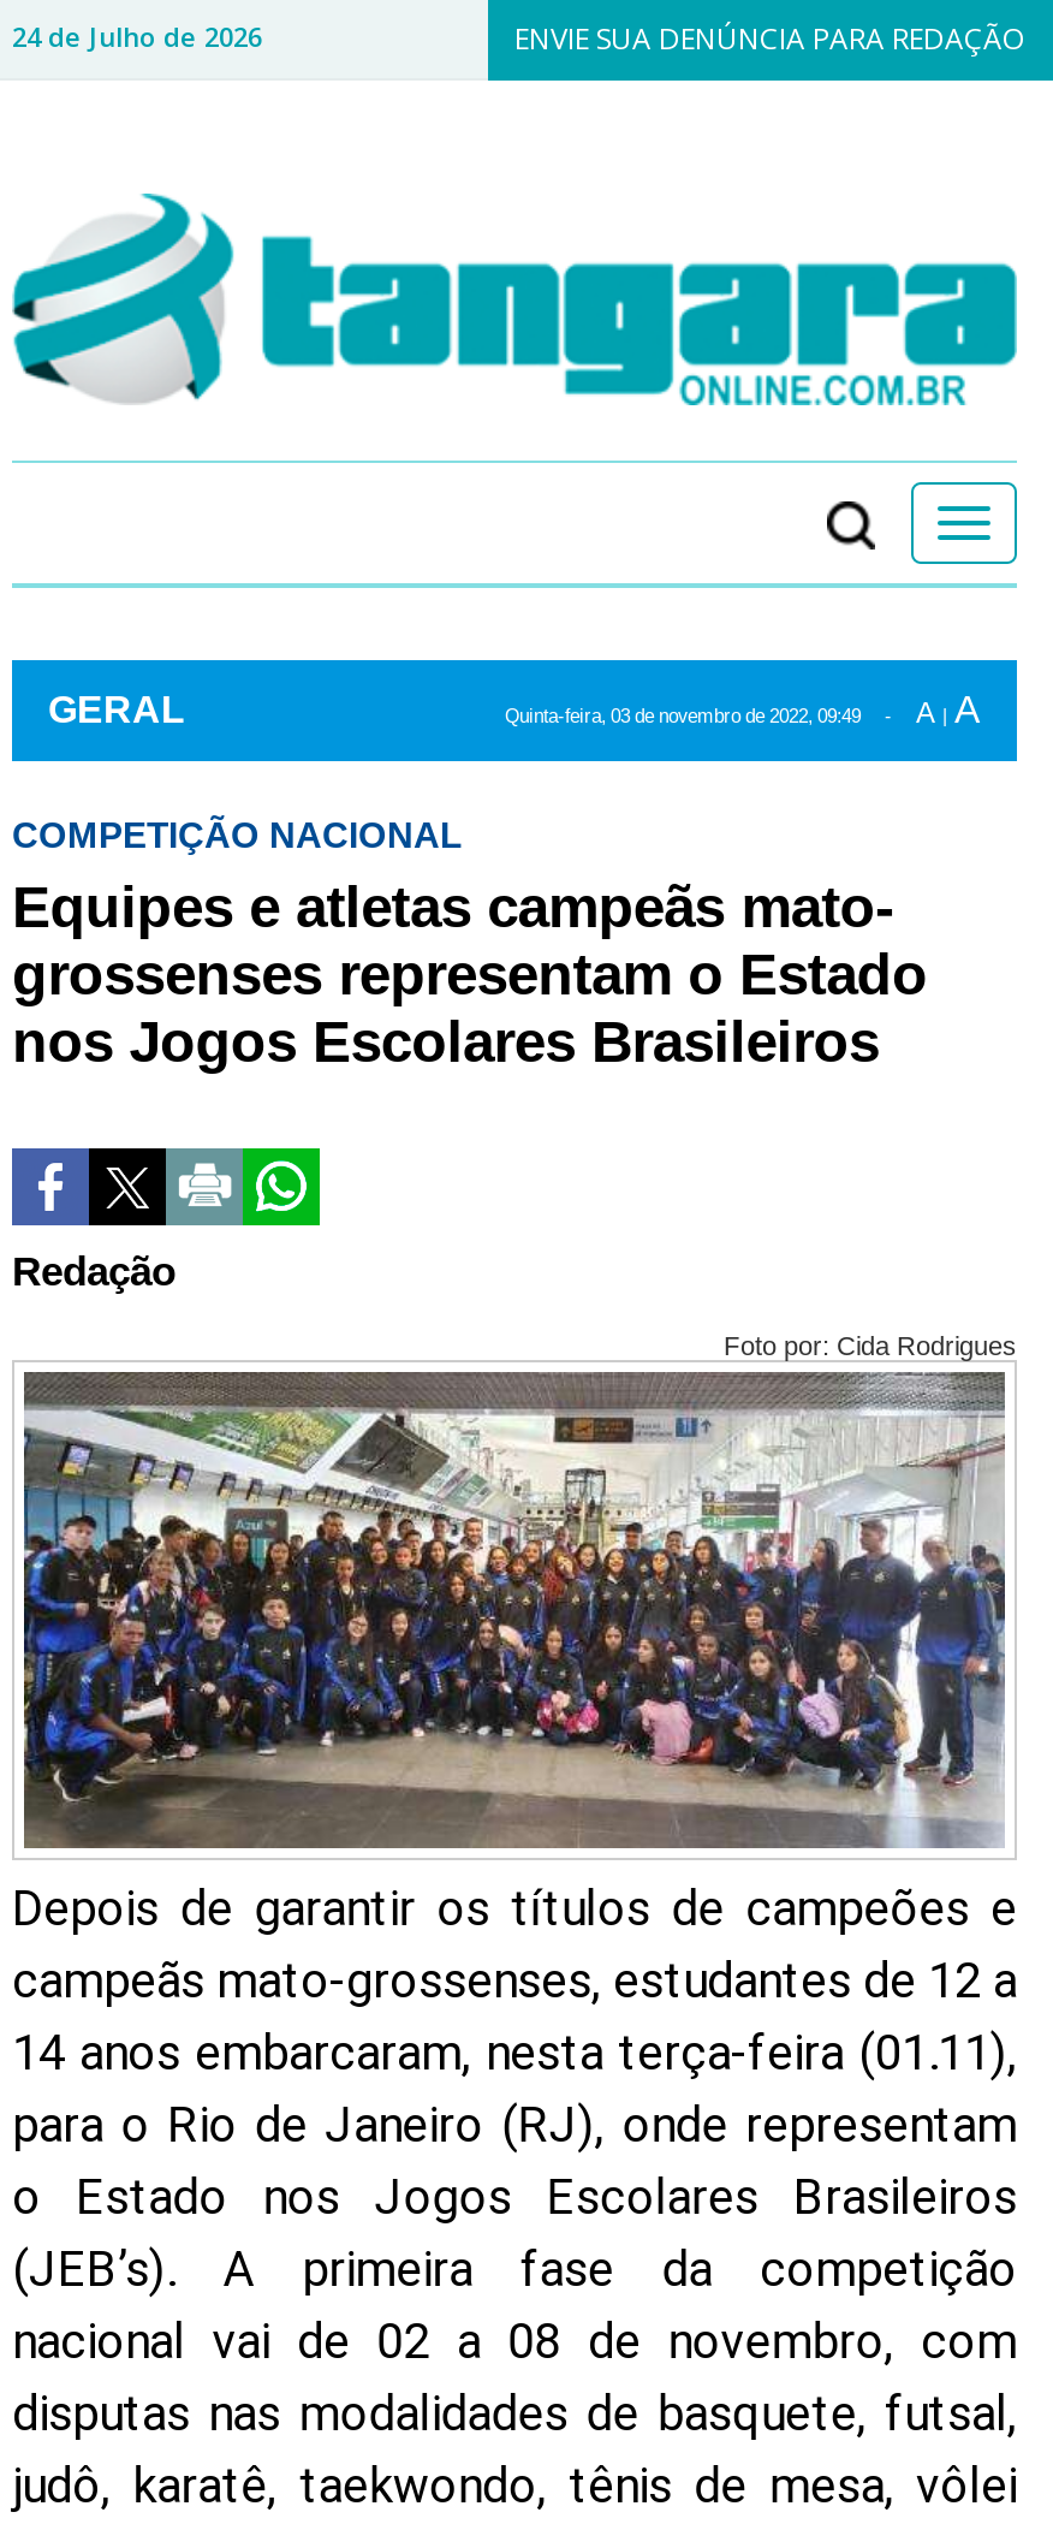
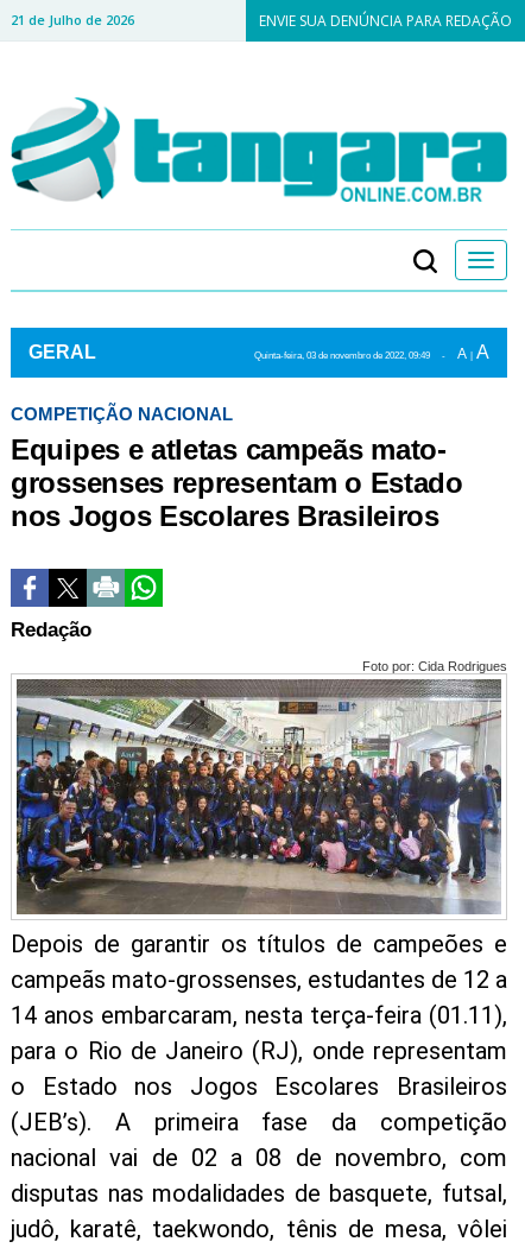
- 24 de Julho de 2026
+ 21 de Julho de 2026
